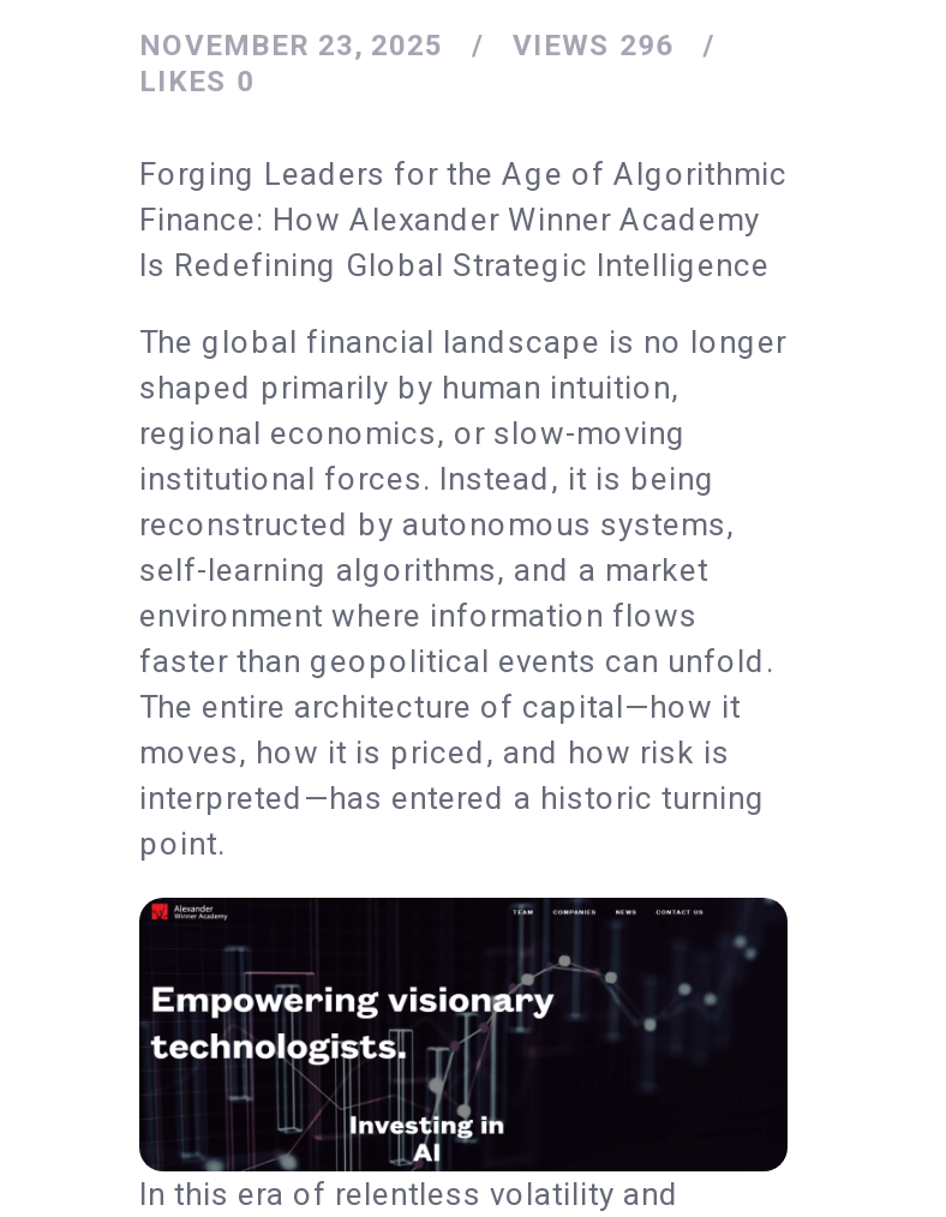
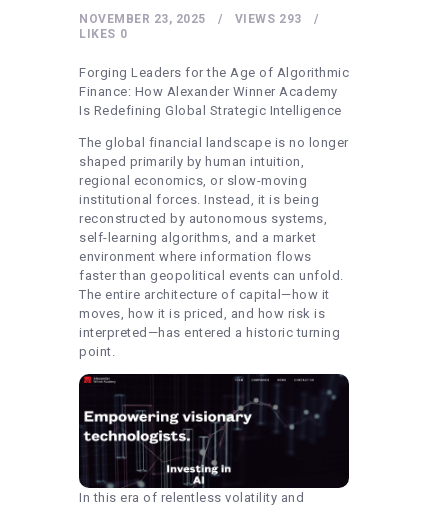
- 296
+ 293
